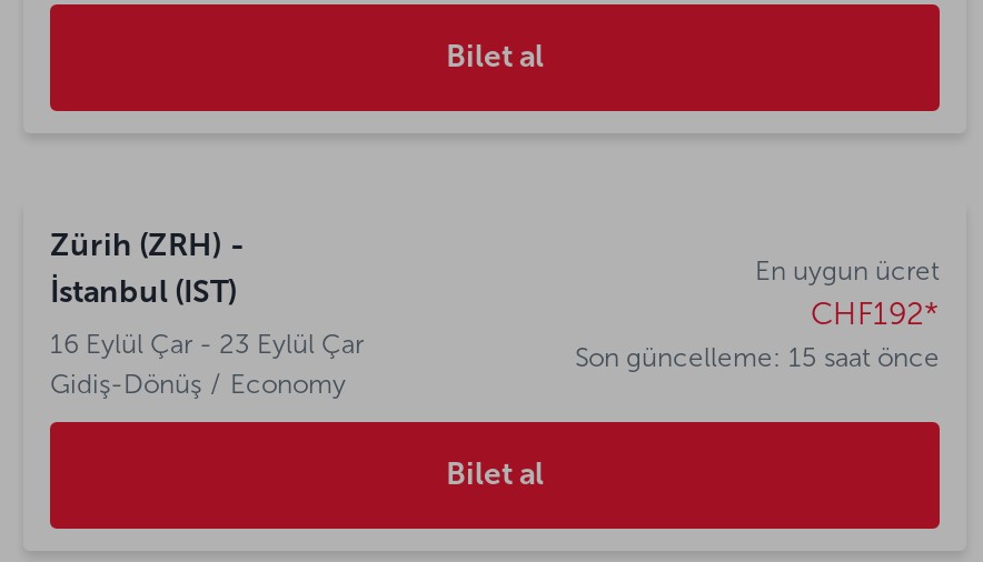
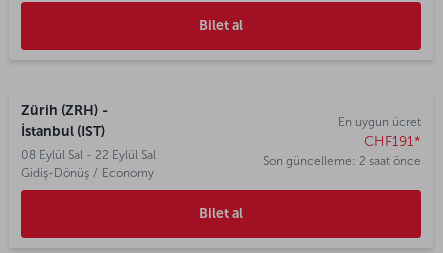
- CHF192*
- Son güncelleme: 15 saat önce
+ CHF191*
+ Son güncelleme: 2 saat önce

- 16 Eylül Çar - 23 Eylül Çar
+ 08 Eylül Sal - 22 Eylül Sal
